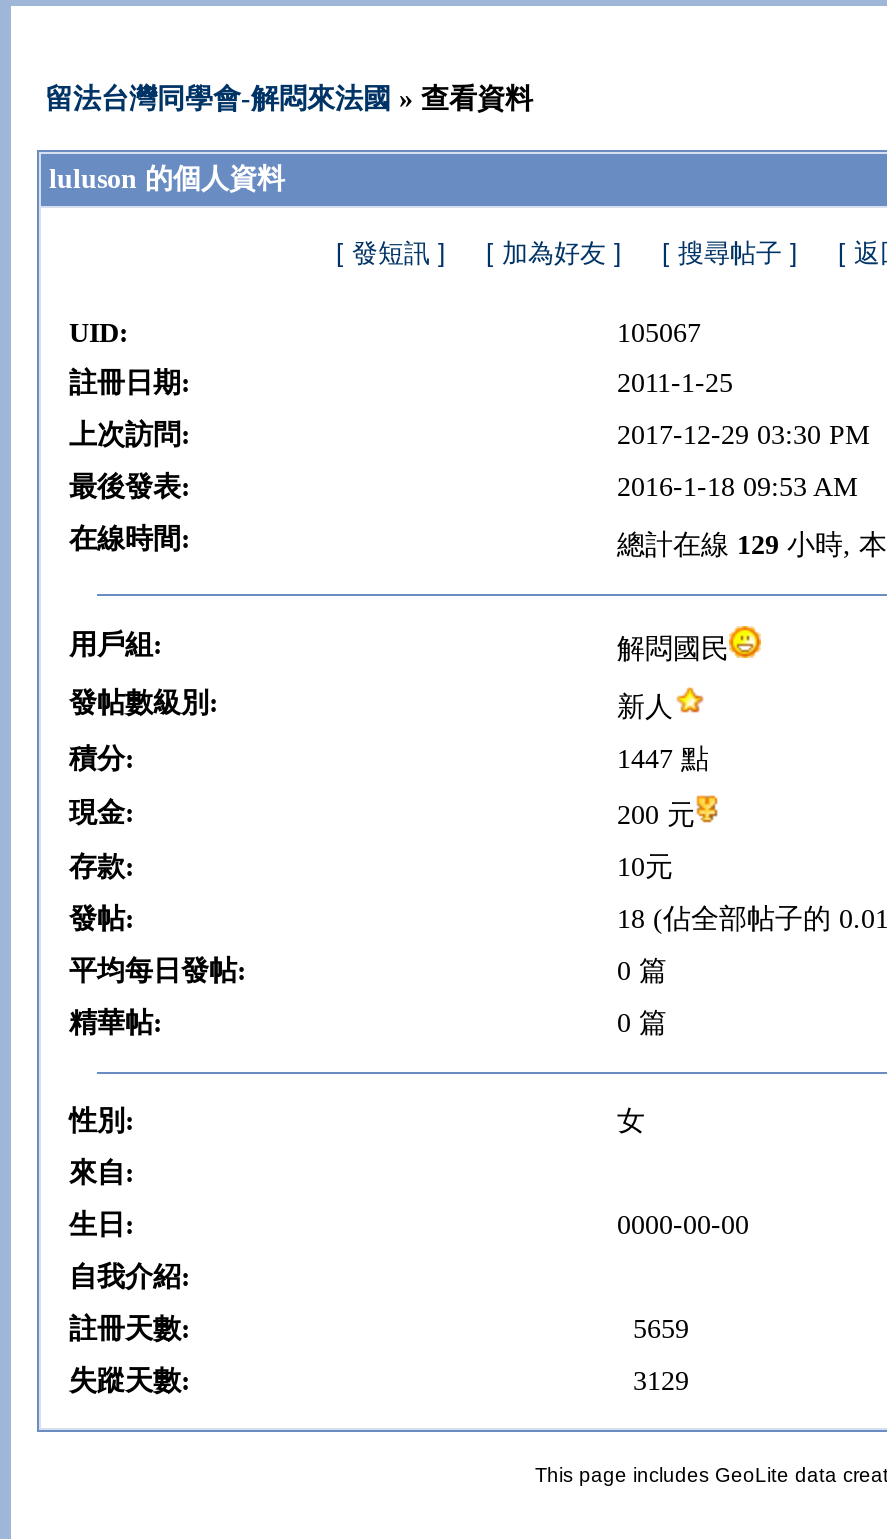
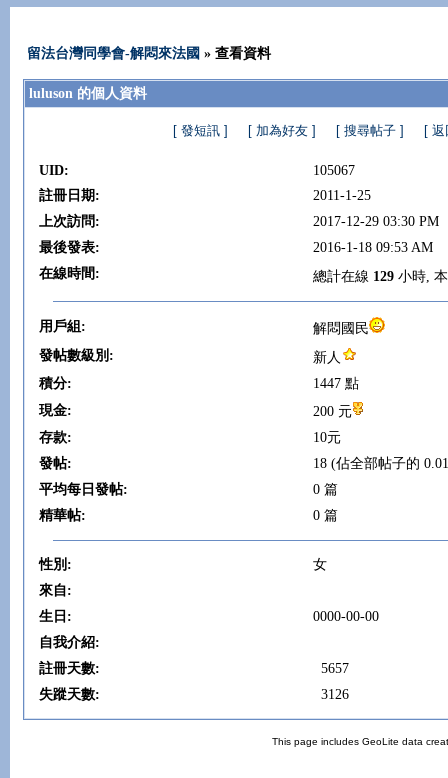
- 5659
+ 5657

- 3129
+ 3126
